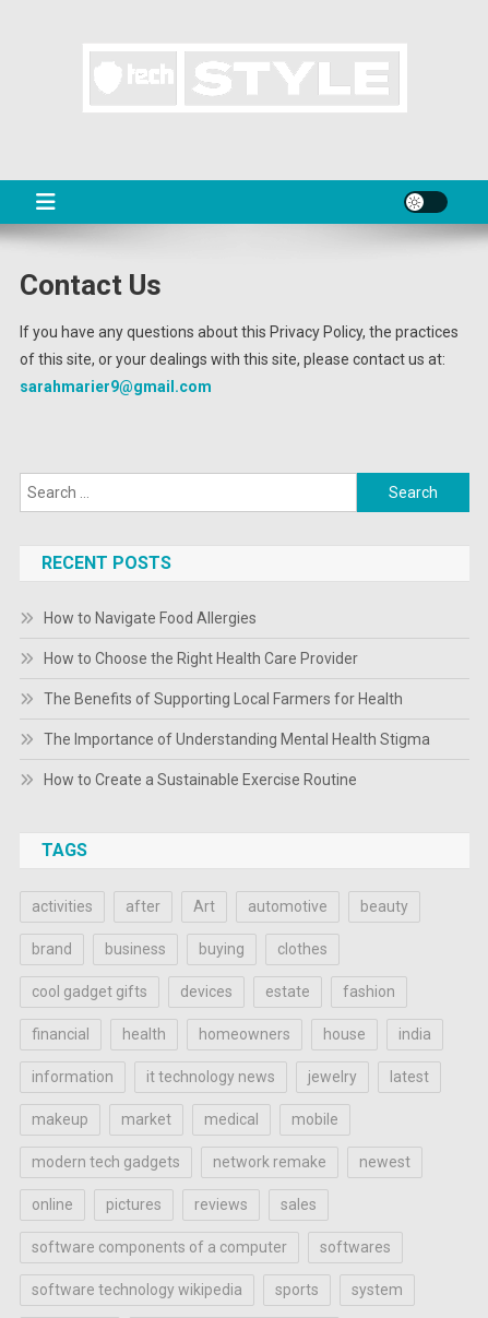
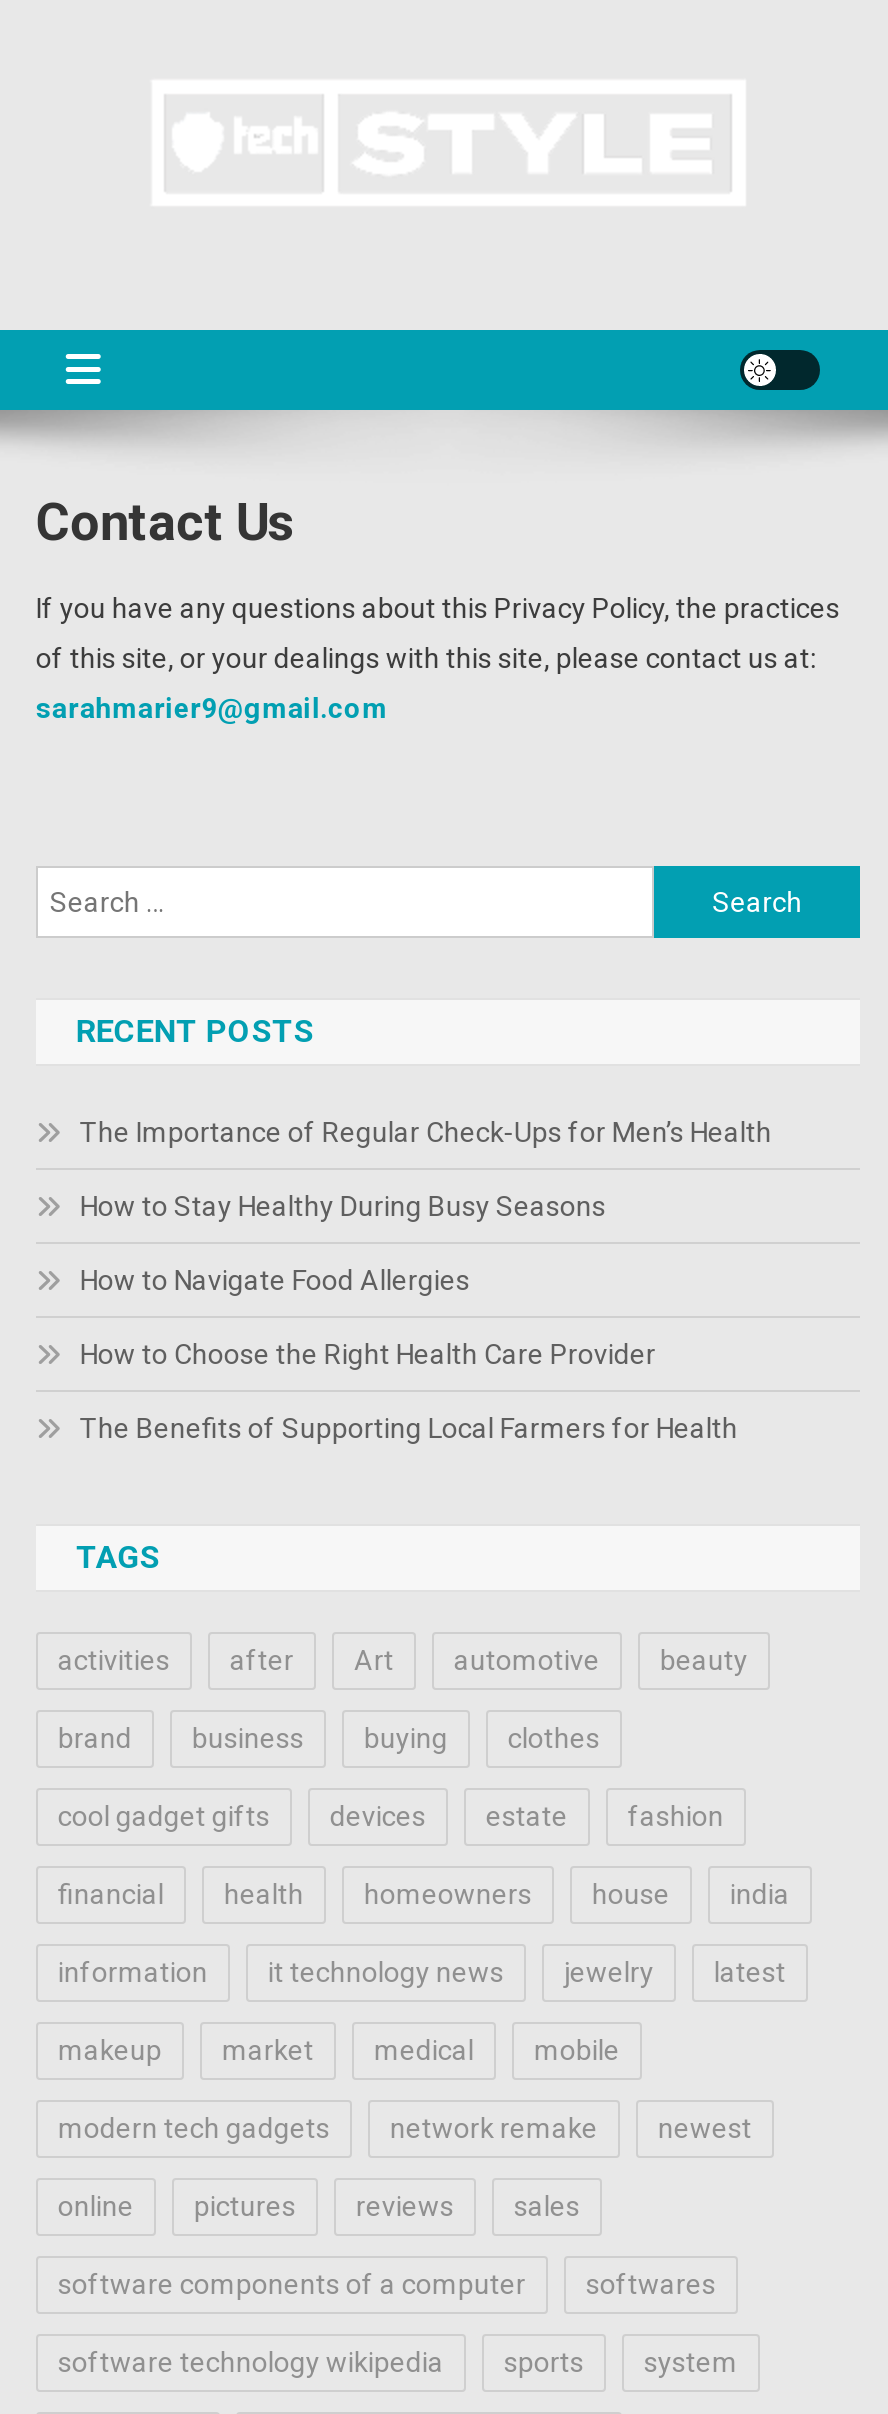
+ The Importance of Regular Check-Ups for Men’s Health
+ How to Stay Healthy During Busy Seasons

moved down: How to Navigate Food Allergies | How to Choose the Right Health Care Provider | The Benefits of Supporting Local Farmers for Health

- The Importance of Understanding Mental Health Stigma
- How to Create a Sustainable Exercise Routine
